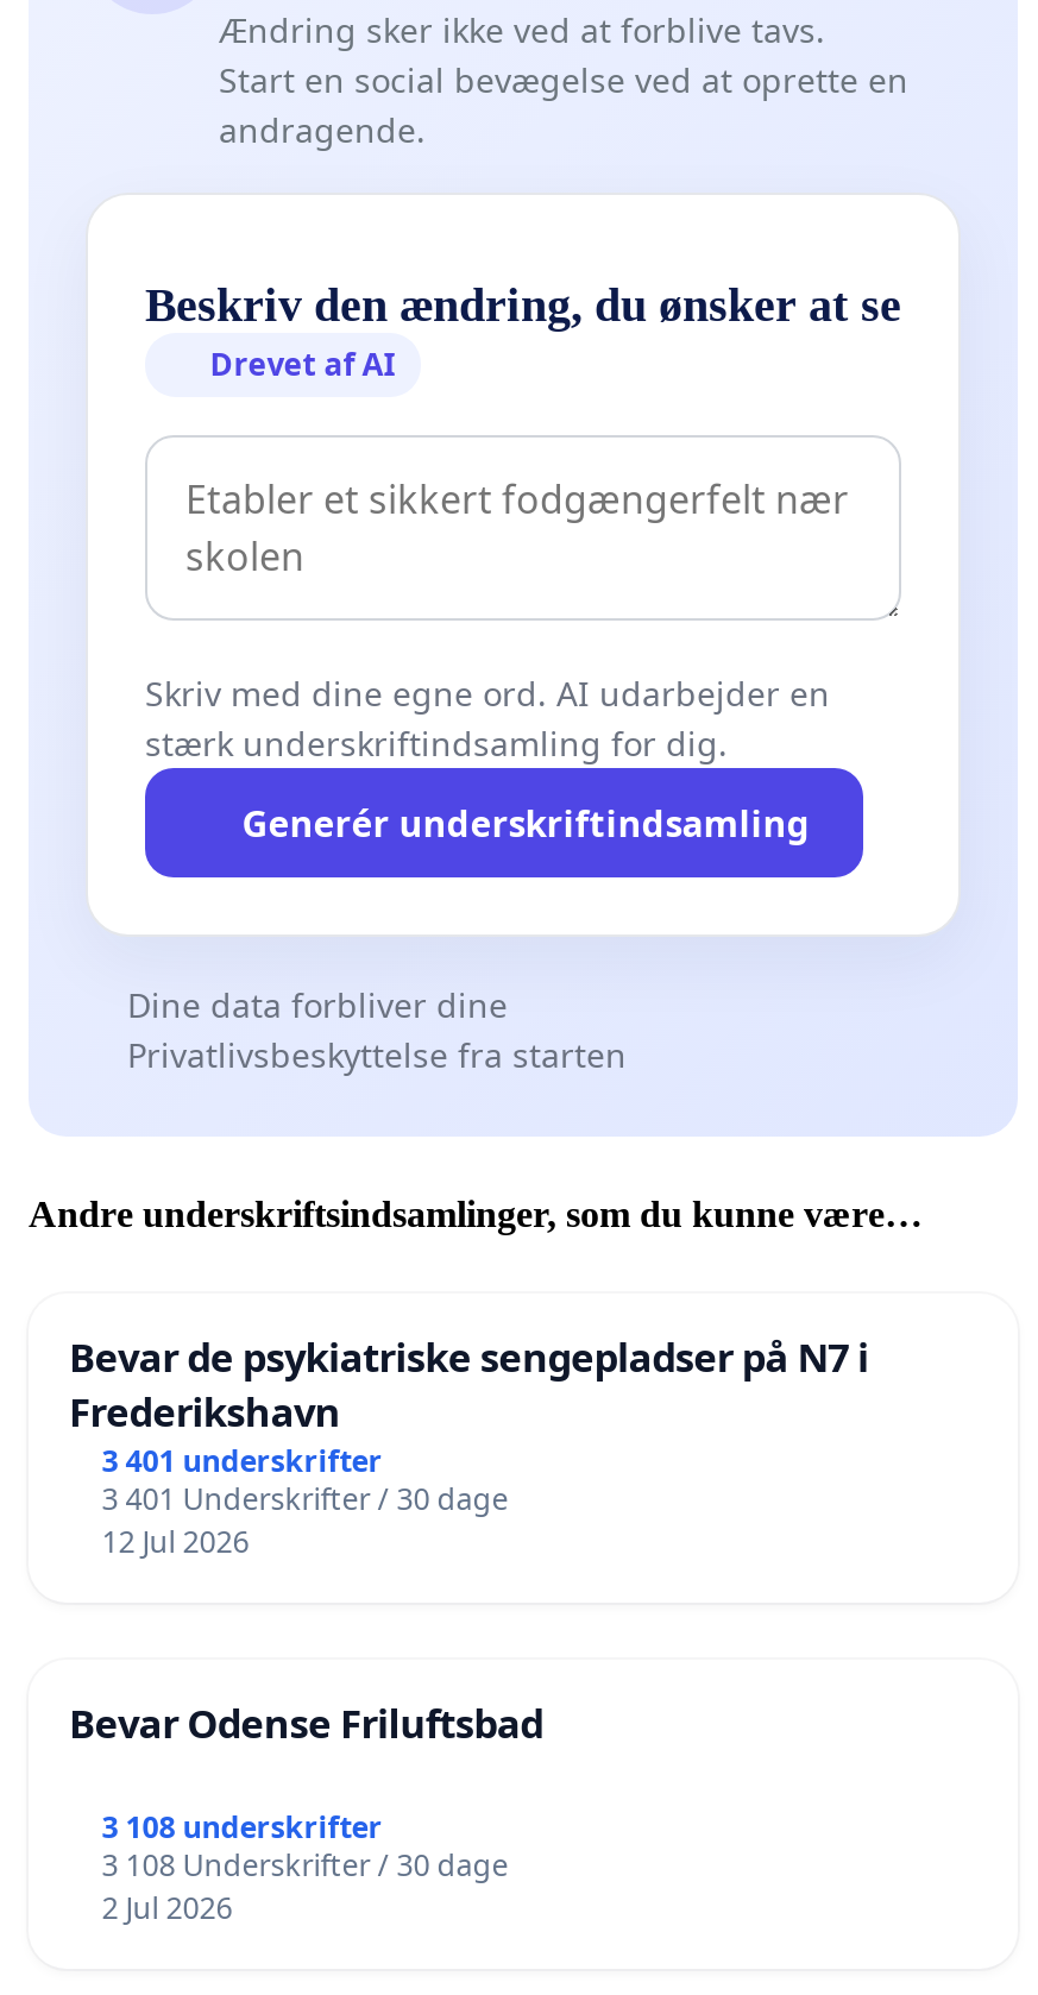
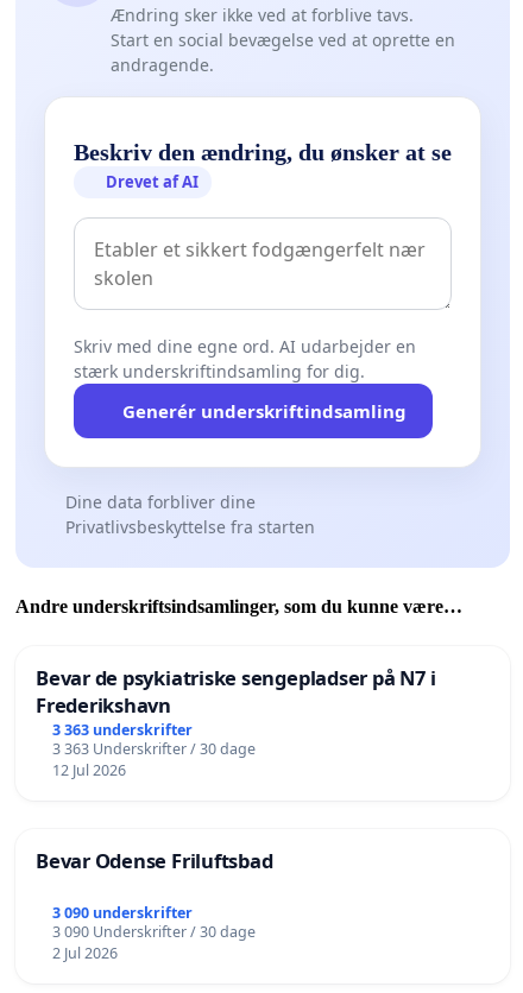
- 3 401 underskrifter
+ 3 363 underskrifter

- 3 401 Underskrifter / 30 dage
+ 3 363 Underskrifter / 30 dage

- 3 108 underskrifter
+ 3 090 underskrifter

- 3 108 Underskrifter / 30 dage
+ 3 090 Underskrifter / 30 dage
